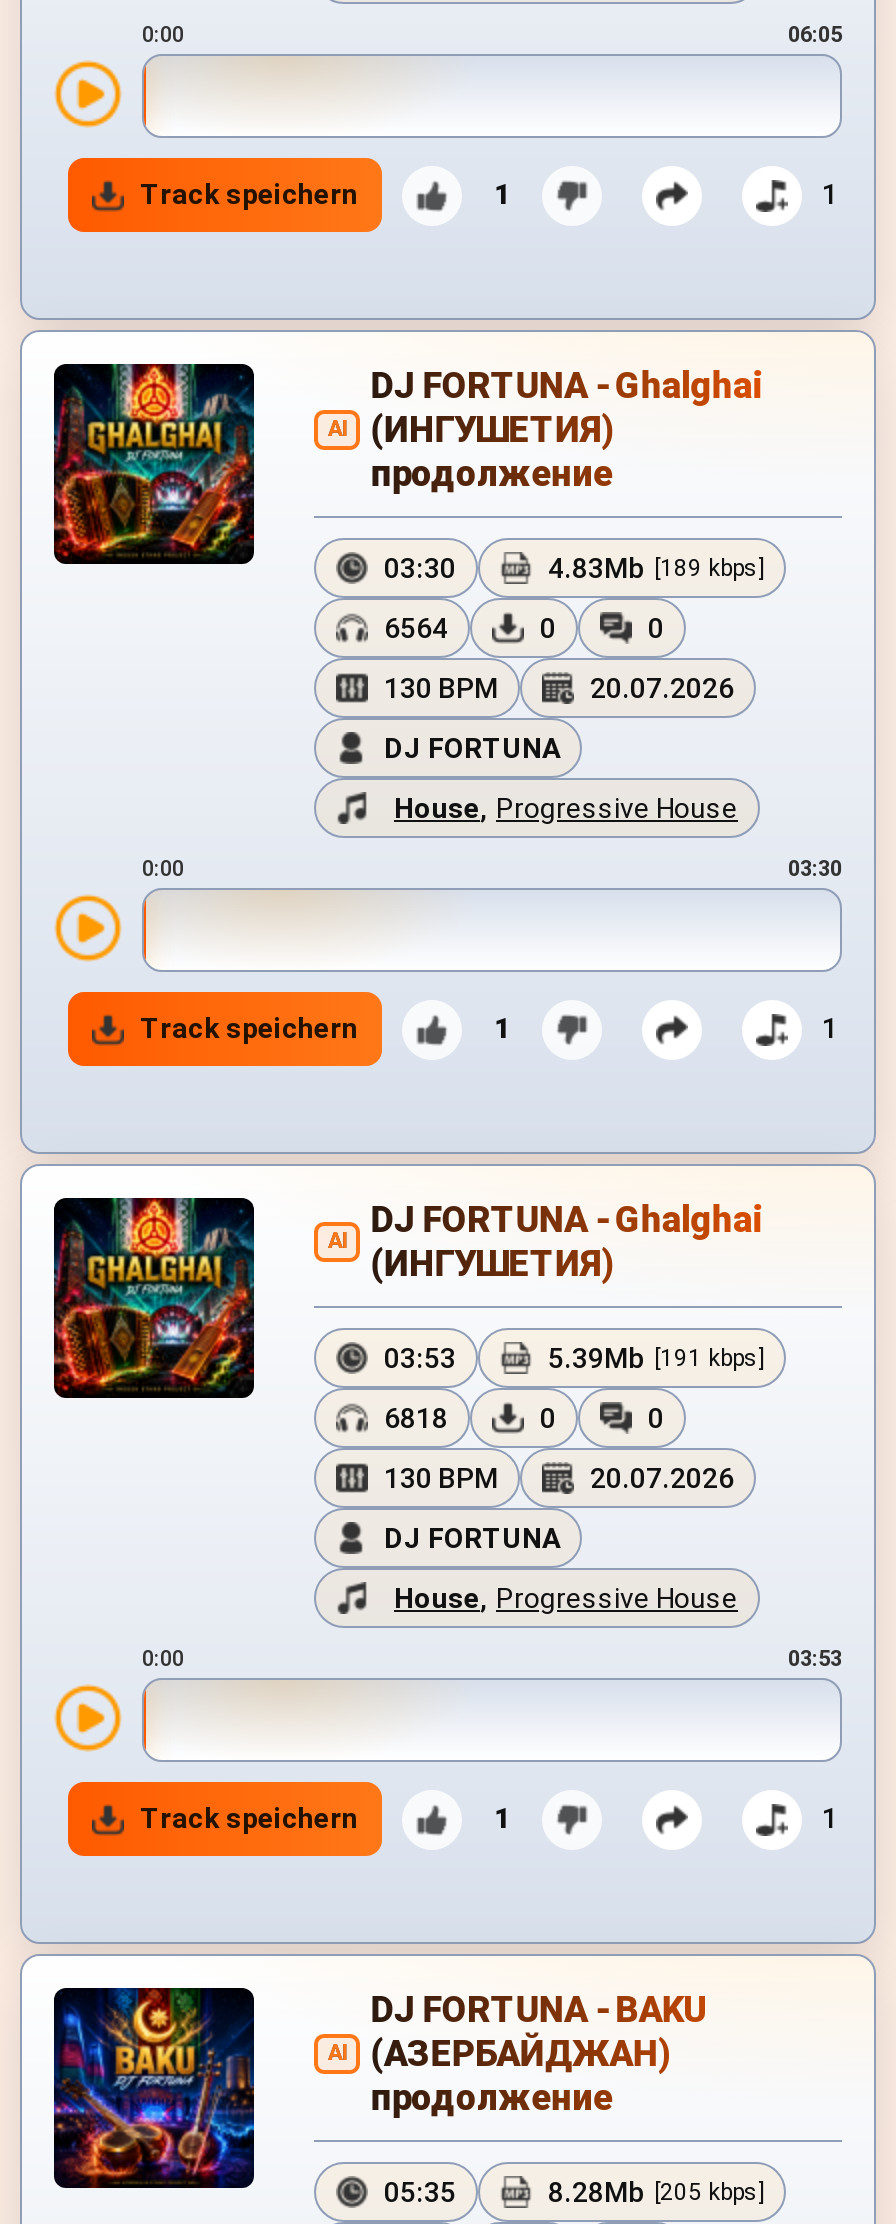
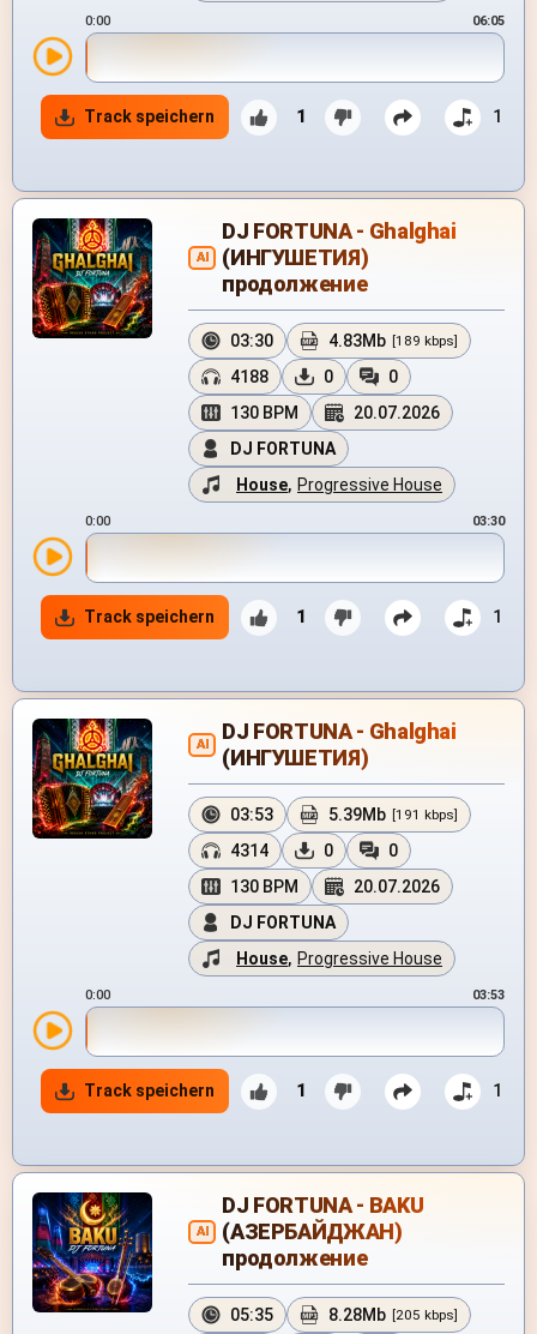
- 6564
+ 4188

- 6818
+ 4314
